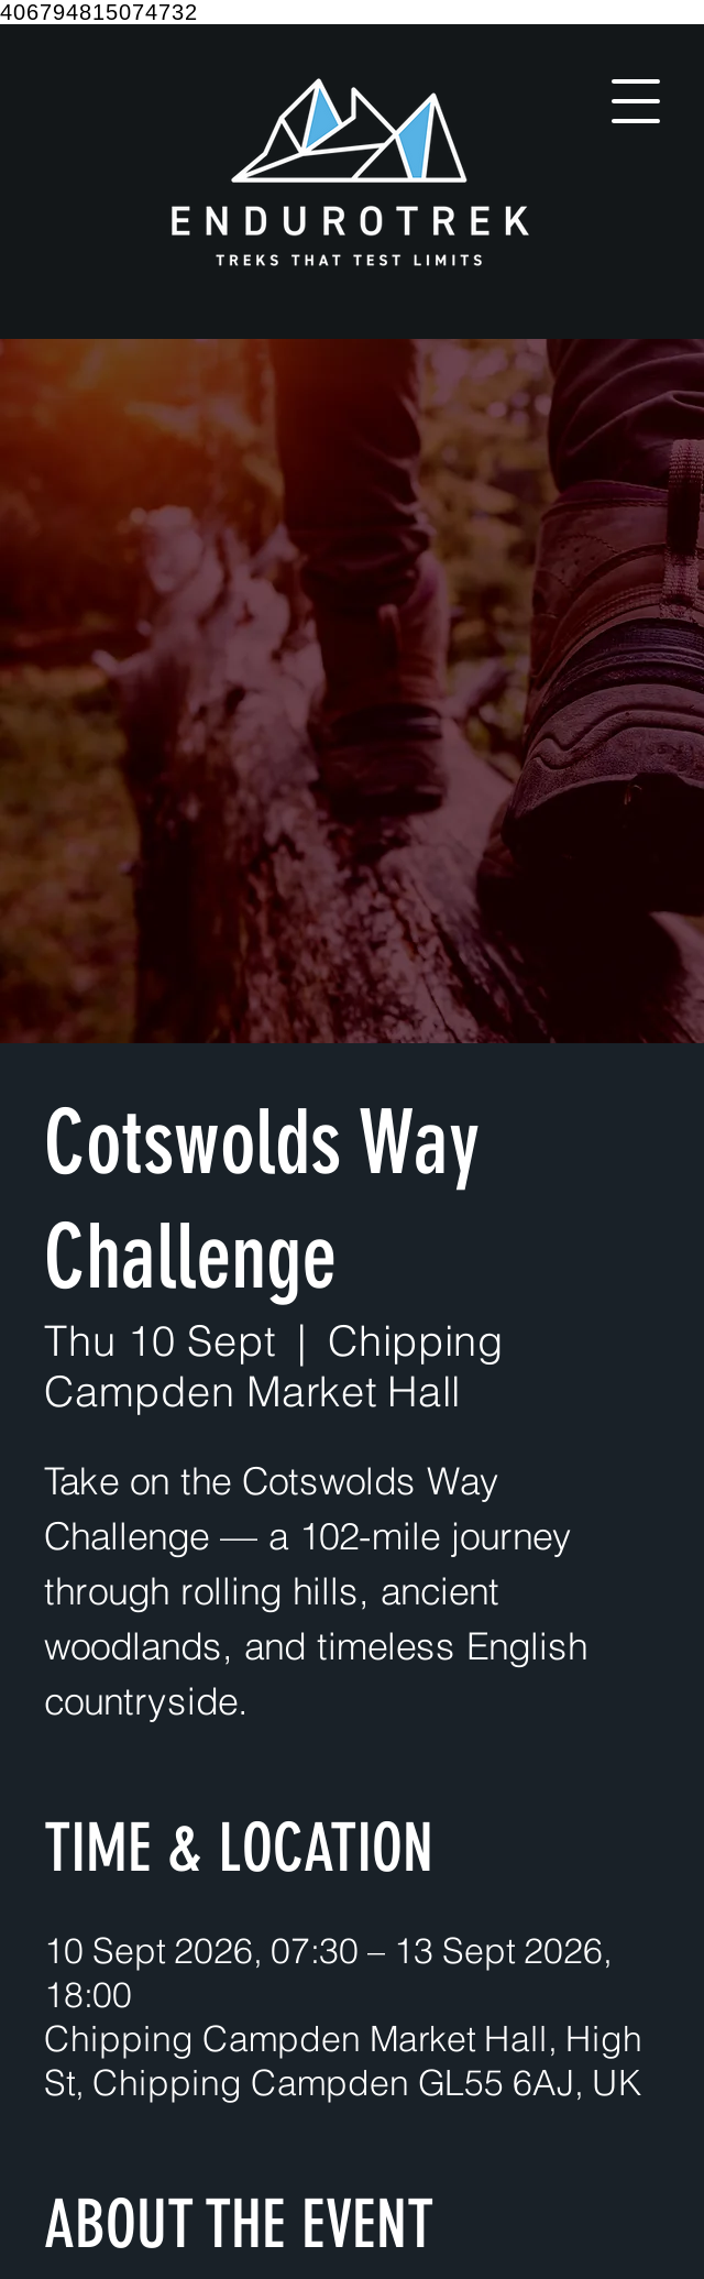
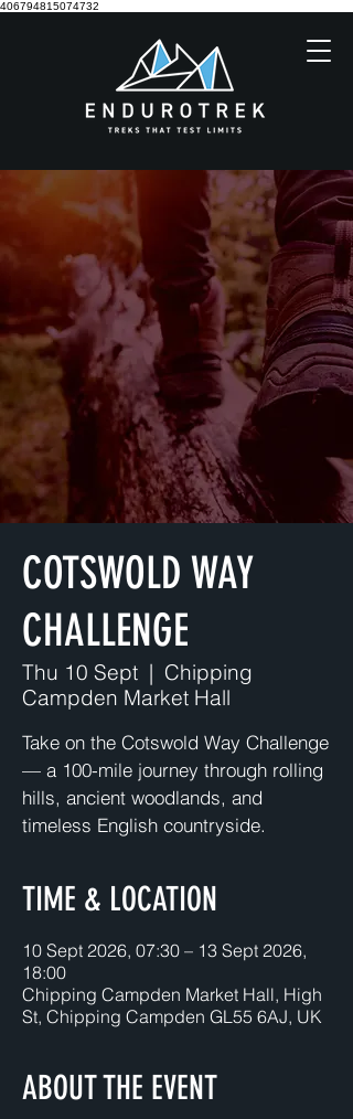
- Cotswolds Way
- Challenge
+ COTSWOLD WAY
+ CHALLENGE

- Take on the Cotswolds Way
- Challenge — a 102-mile journey
- through rolling hills, ancient
- woodlands, and timeless English
- countryside.
+ Take on the Cotswold Way Challenge
+ — a 100-mile journey through rolling
+ hills, ancient woodlands, and
+ timeless English countryside.
